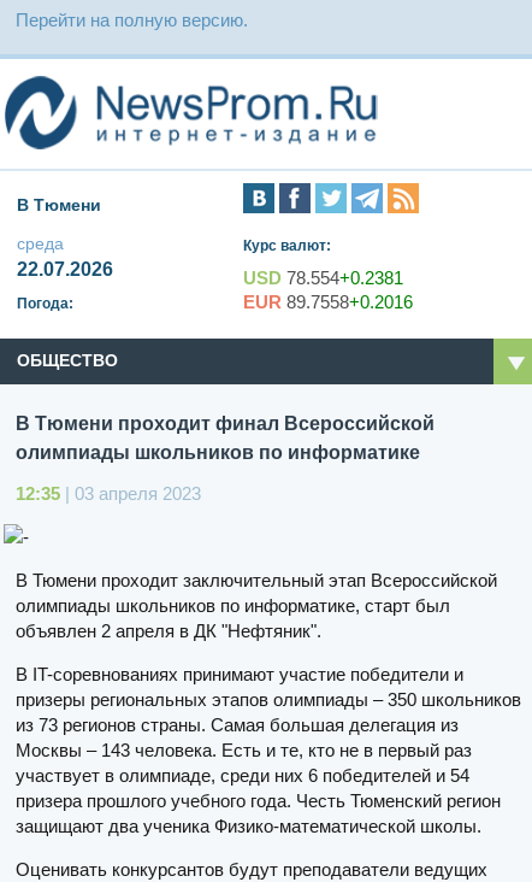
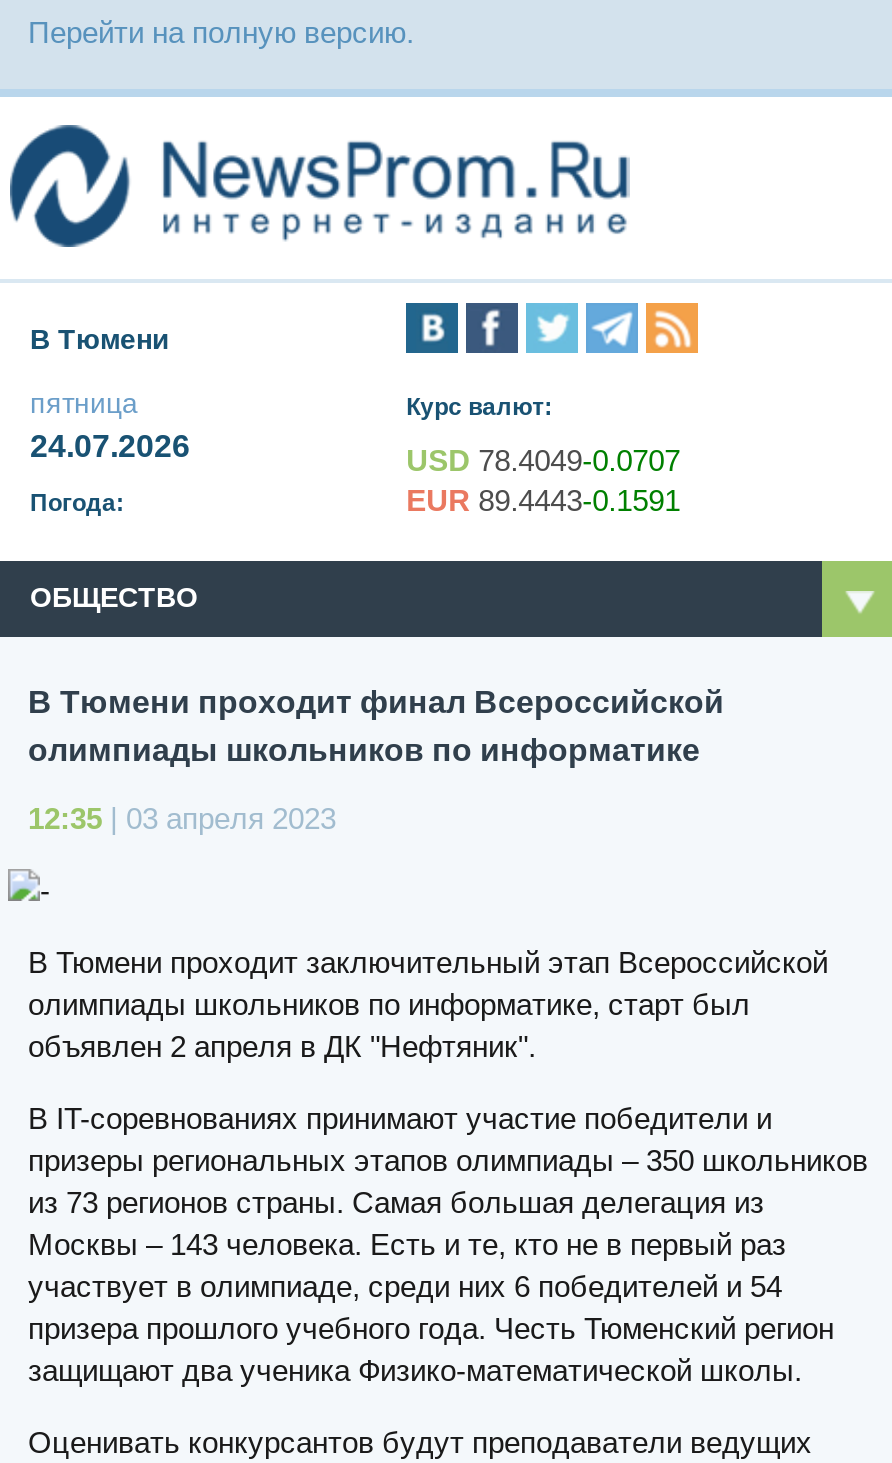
- среда
- 22.07.2026
+ пятница
+ 24.07.2026

- USD 78.554+0.2381
+ USD 78.4049-0.0707

- EUR 89.7558+0.2016
+ EUR 89.4443-0.1591
